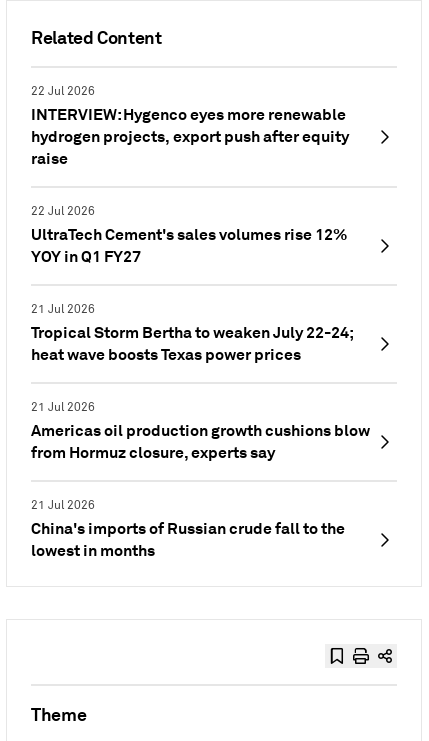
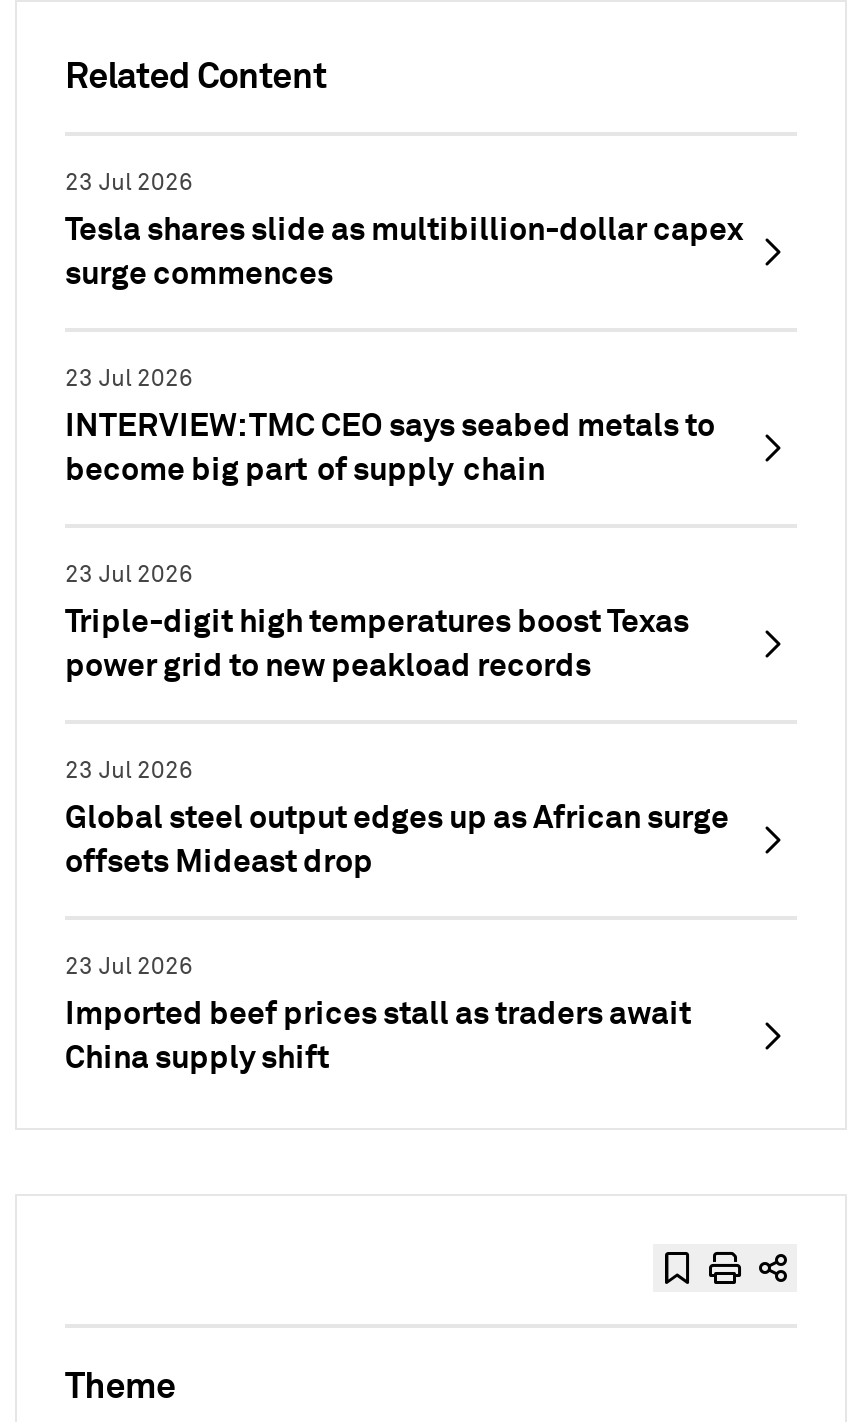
- 22 Jul 2026
- INTERVIEW: Hygenco eyes more renewable
- hydrogen projects, export push after equity
- raise
+ 23 Jul 2026
+ Tesla shares slide as multibillion-dollar capex
+ surge commences

- 22 Jul 2026
- UltraTech Cement's sales volumes rise 12%
- YOY in Q1 FY27
+ 23 Jul 2026
+ INTERVIEW: TMC CEO says seabed metals to
+ become big part of supply chain

- 21 Jul 2026
- Tropical Storm Bertha to weaken July 22-24;
- heat wave boosts Texas power prices
+ 23 Jul 2026
+ Triple-digit high temperatures boost Texas
+ power grid to new peakload records

- 21 Jul 2026
- Americas oil production growth cushions blow
- from Hormuz closure, experts say
+ 23 Jul 2026
+ Global steel output edges up as African surge
+ offsets Mideast drop

- 21 Jul 2026
- China's imports of Russian crude fall to the
- lowest in months
+ 23 Jul 2026
+ Imported beef prices stall as traders await
+ China supply shift
